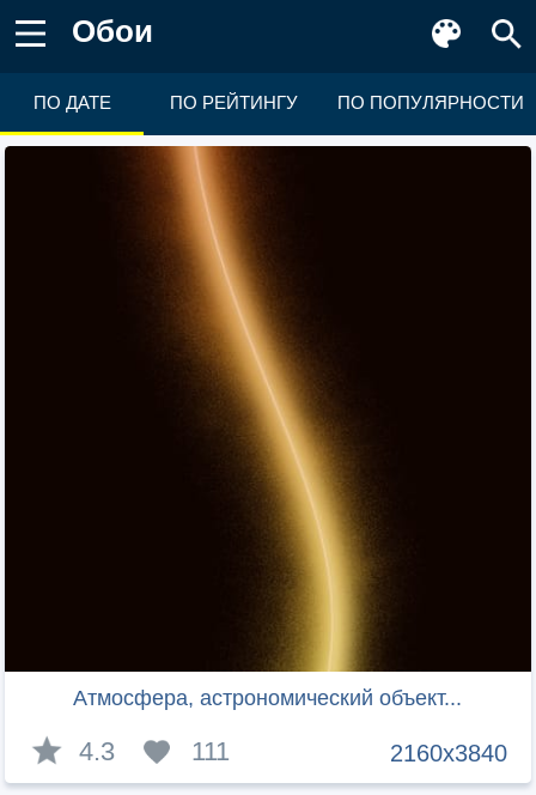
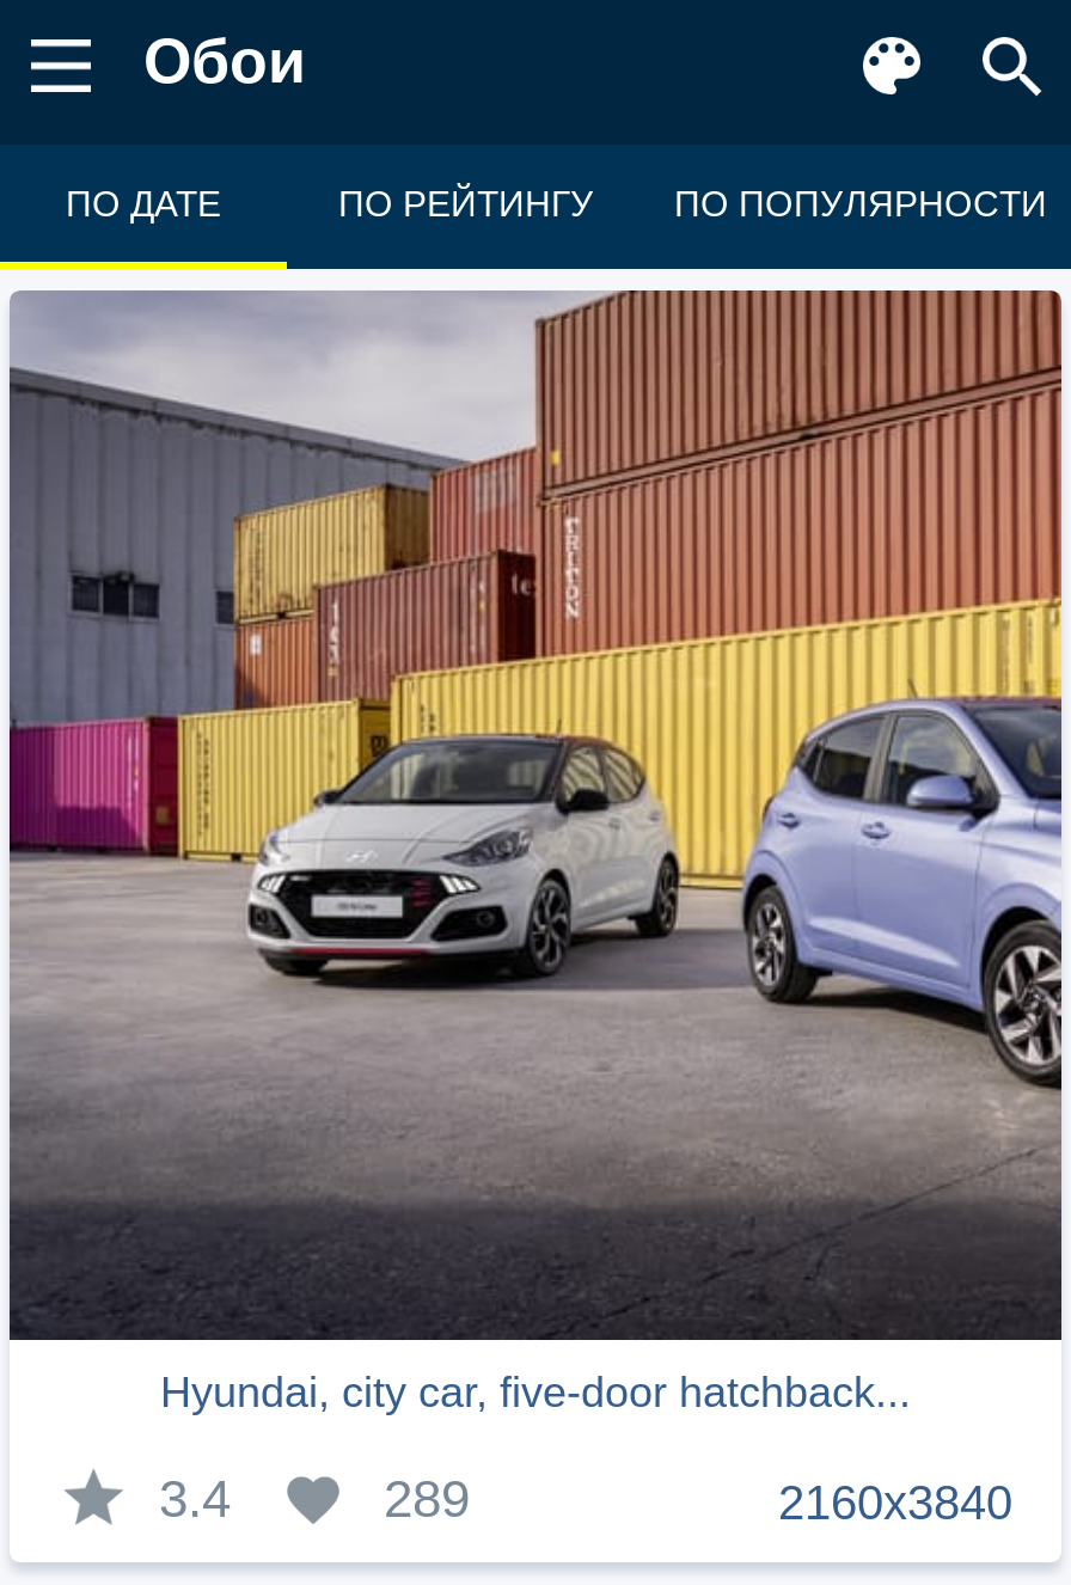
- [image]
- Атмосфера, астрономический объект...
+ [image]
+ Hyundai, city car, five-door hatchback...

- 4.3
- 111
+ 3.4
+ 289
